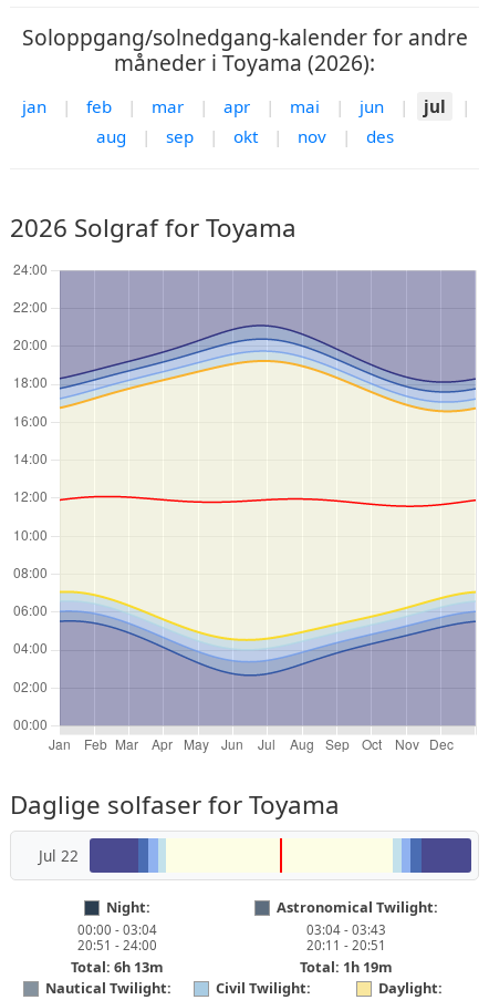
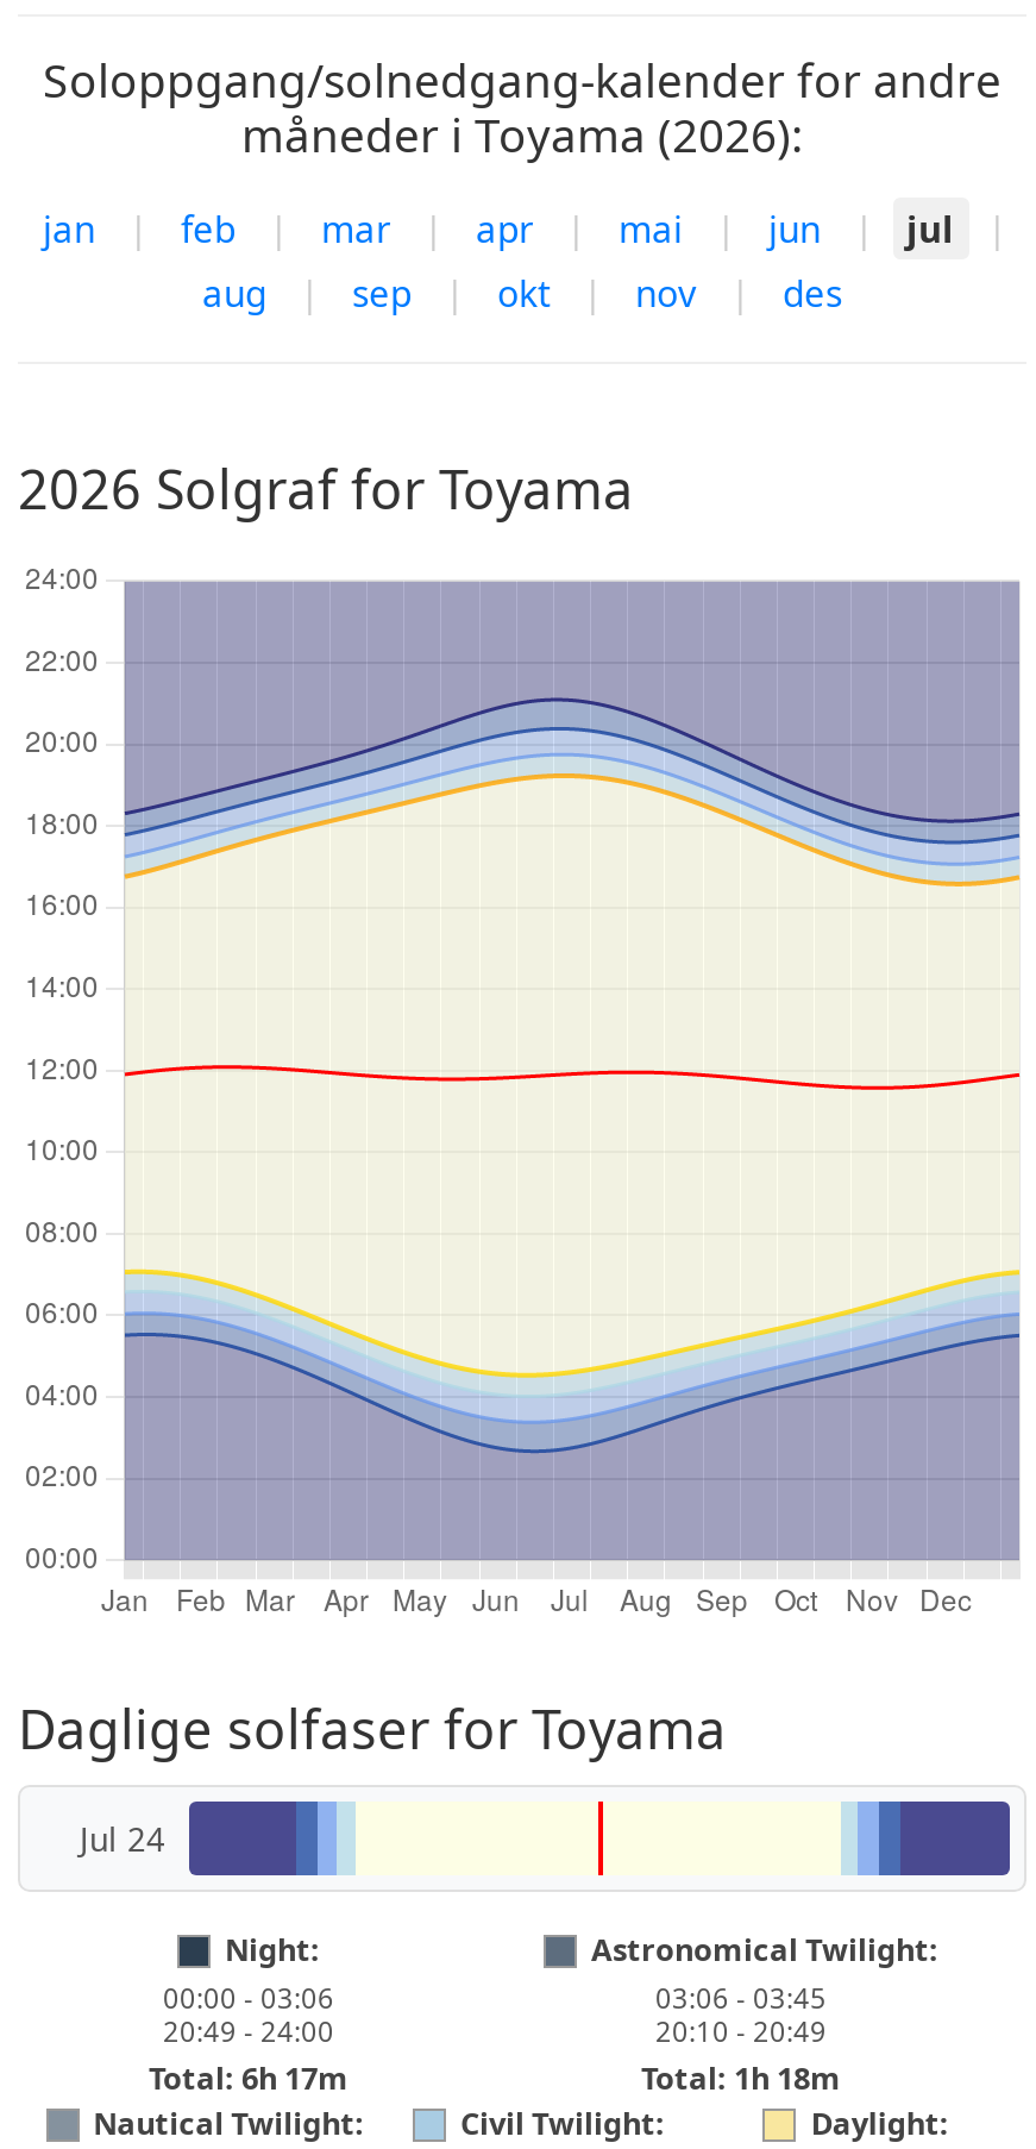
- Jul 22
+ Jul 24

- 00:00 - 03:04
+ 00:00 - 03:06

- 03:04 - 03:43
+ 03:06 - 03:45

- 20:51 - 24:00
+ 20:49 - 24:00

- 20:11 - 20:51
+ 20:10 - 20:49

- Total: 6h 13m
+ Total: 6h 17m

- Total: 1h 19m
+ Total: 1h 18m
